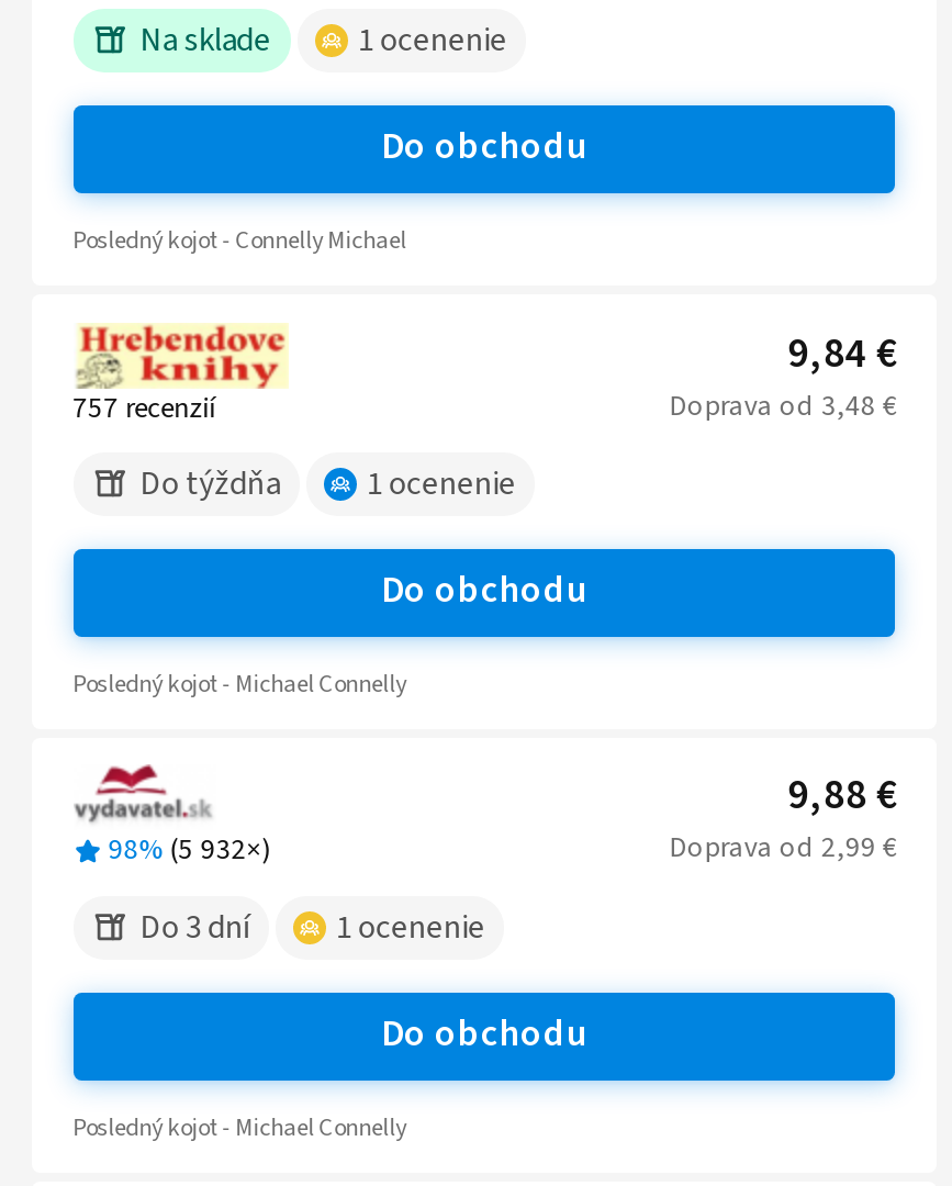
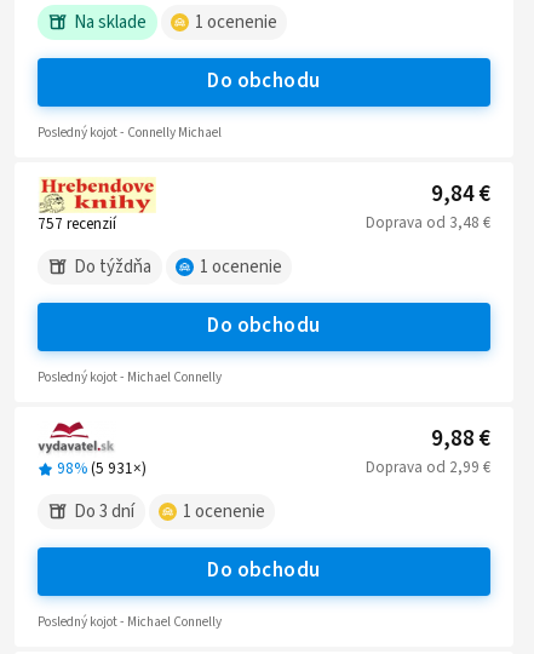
- 98% (5 932×)
+ 98% (5 931×)
